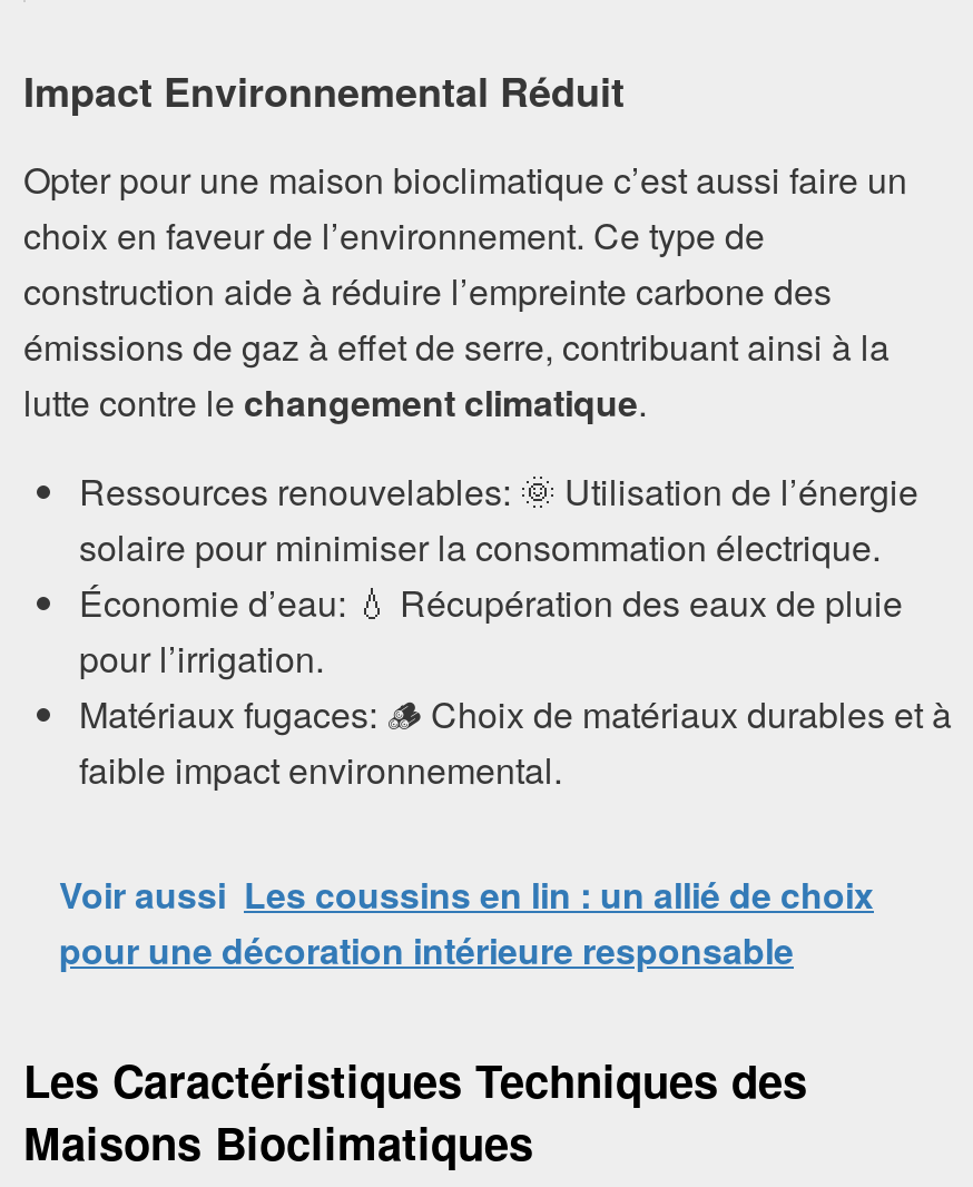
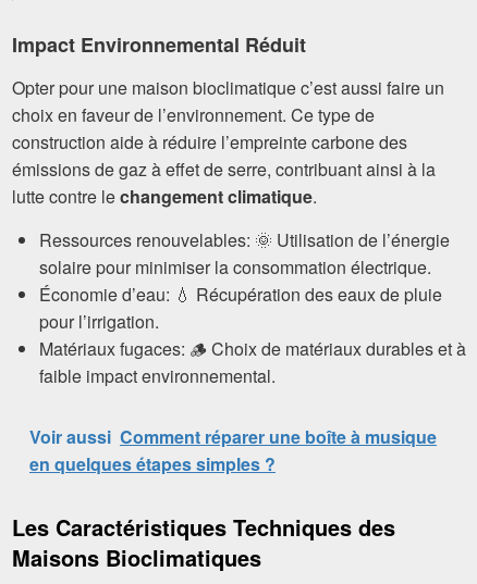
- Voir aussi Les coussins en lin : un allié de choix
- pour une décoration intérieure responsable
+ Voir aussi Comment réparer une boîte à musique
+ en quelques étapes simples ?
